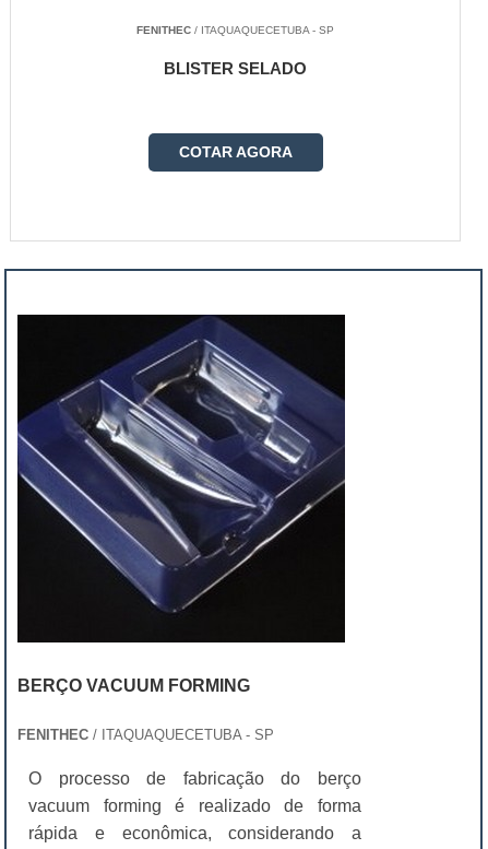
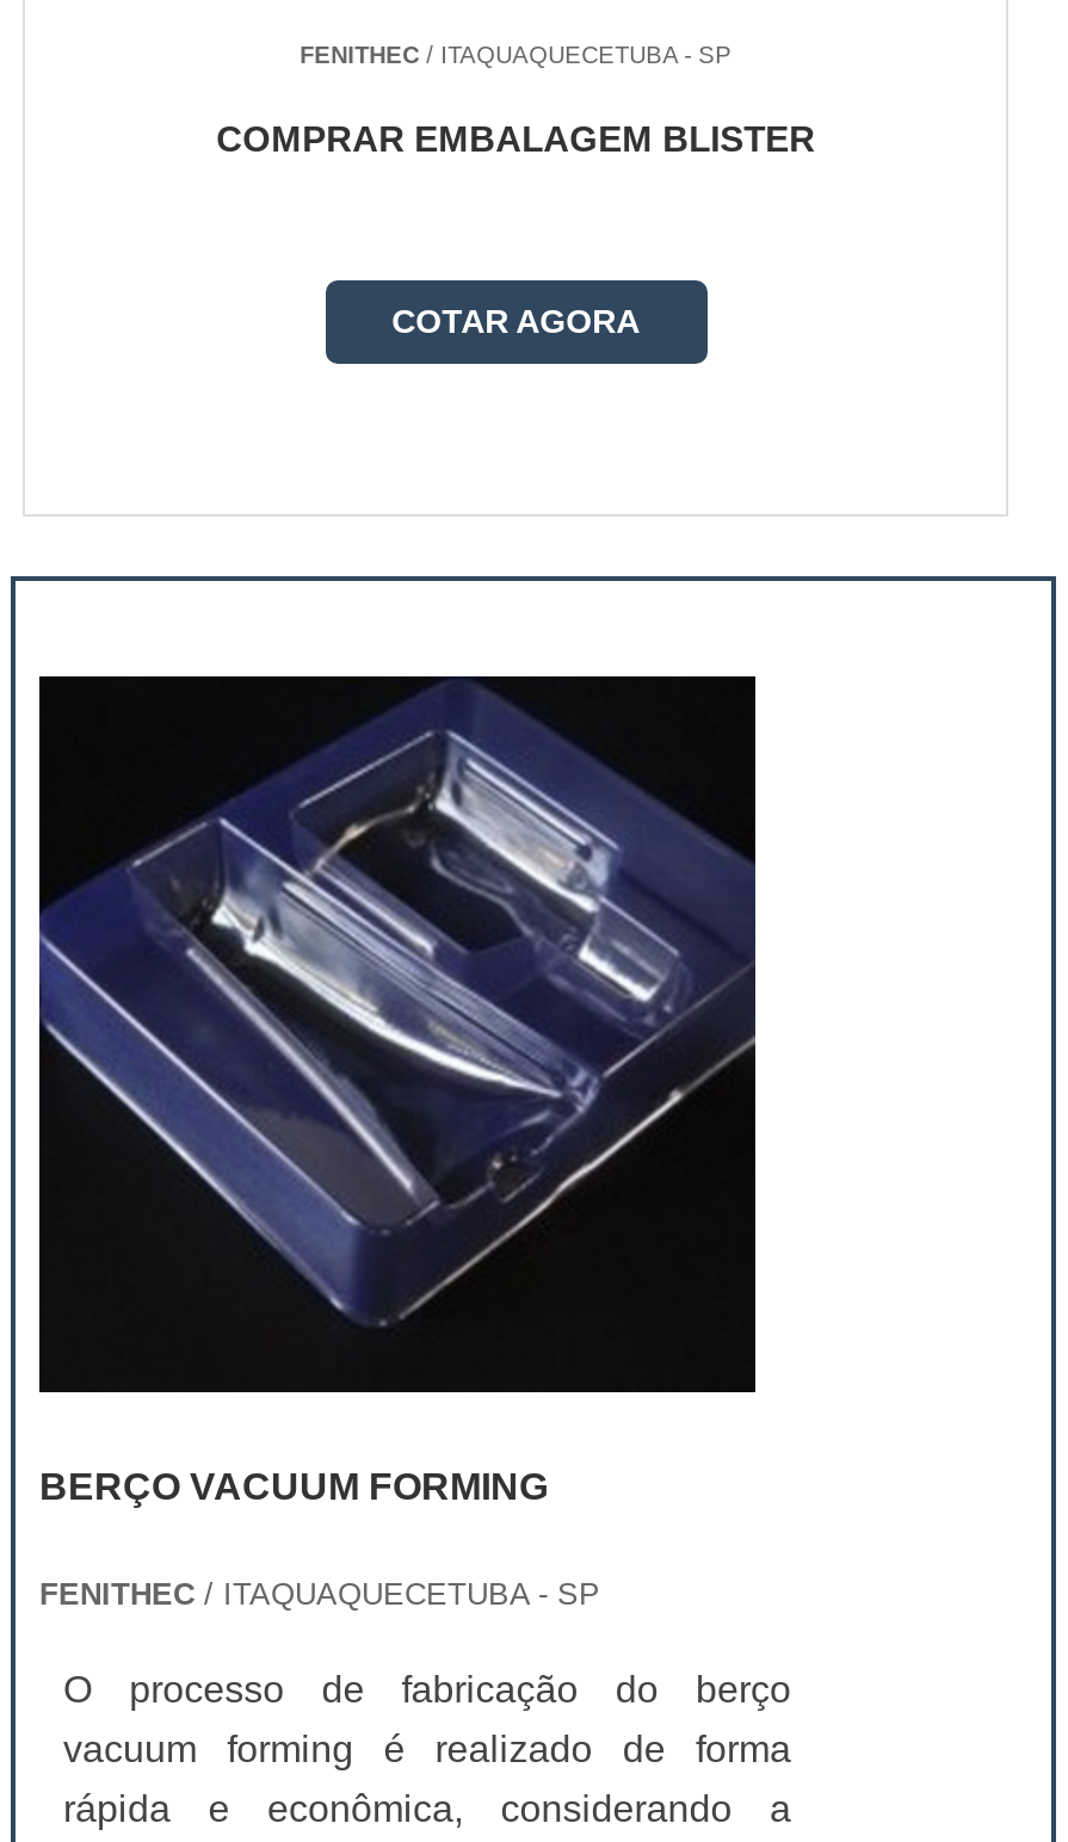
- BLISTER SELADO
+ COMPRAR EMBALAGEM BLISTER
